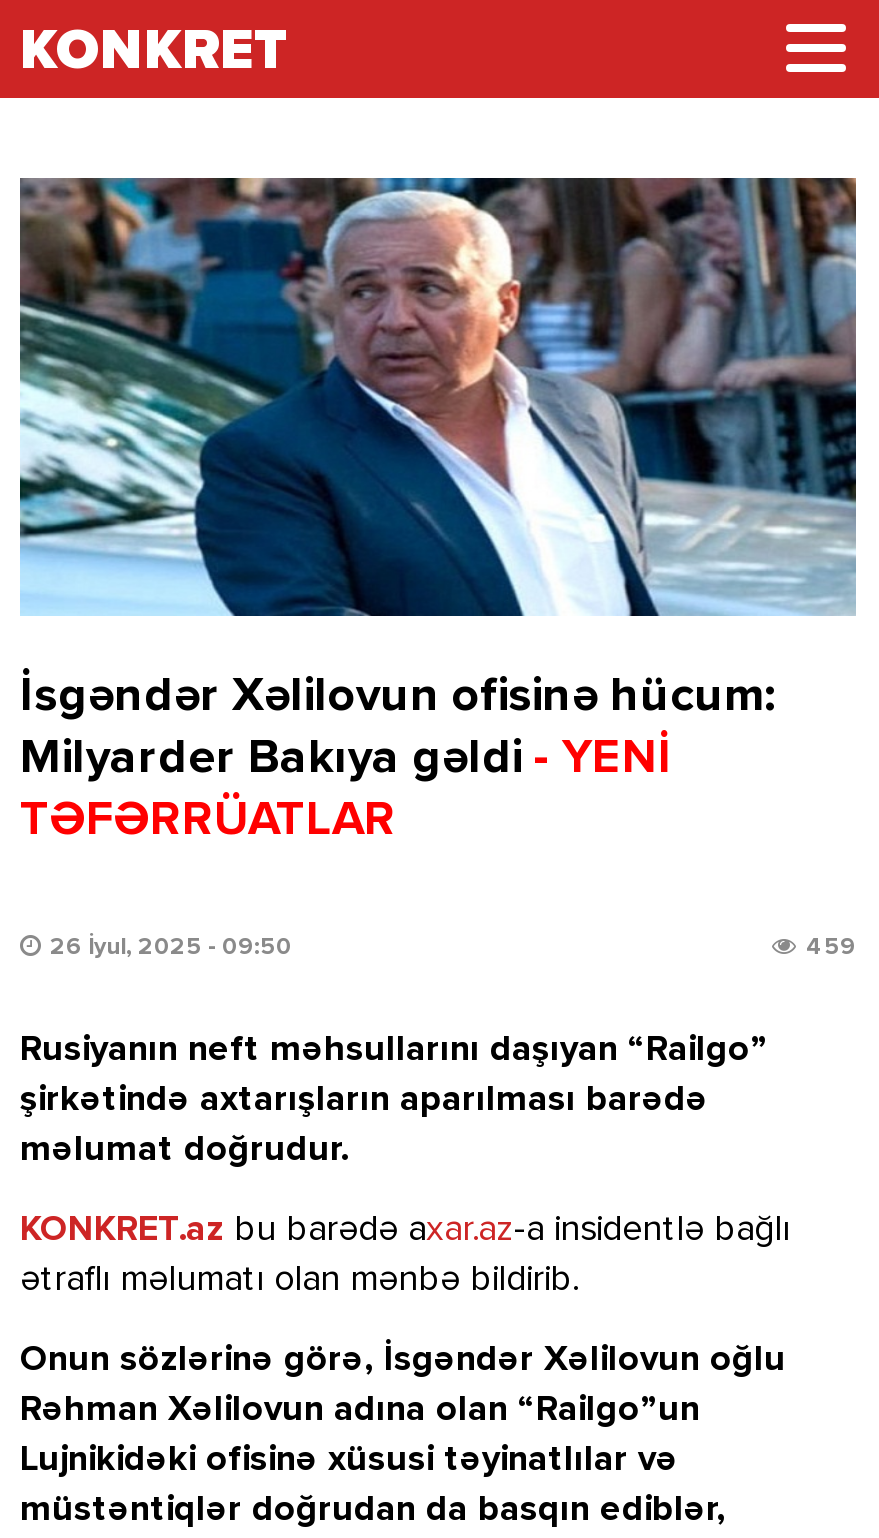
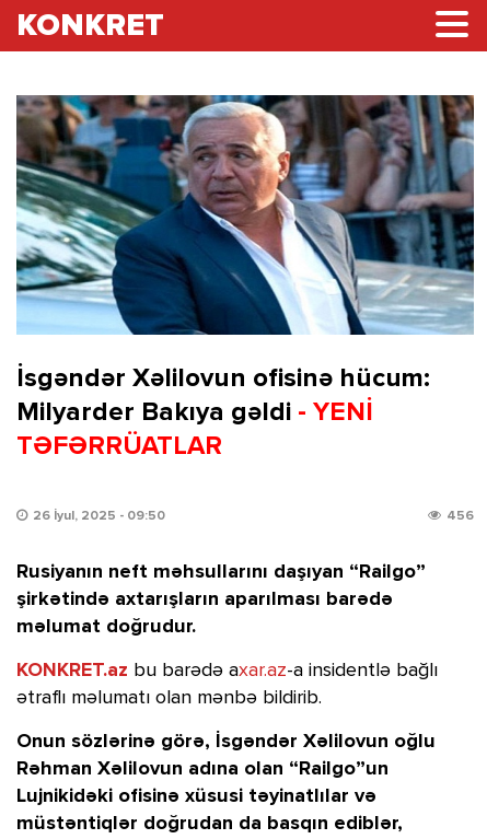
- 459
+ 456
